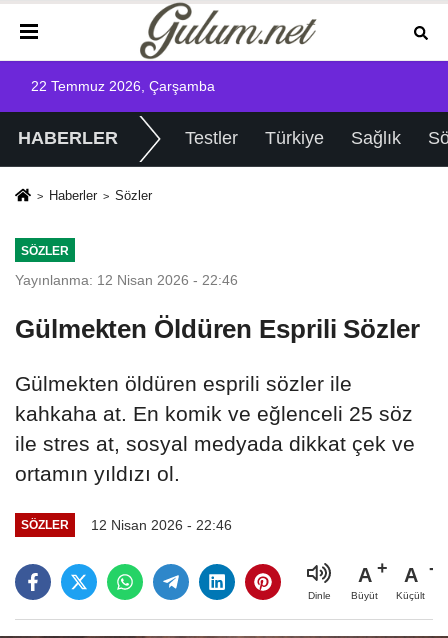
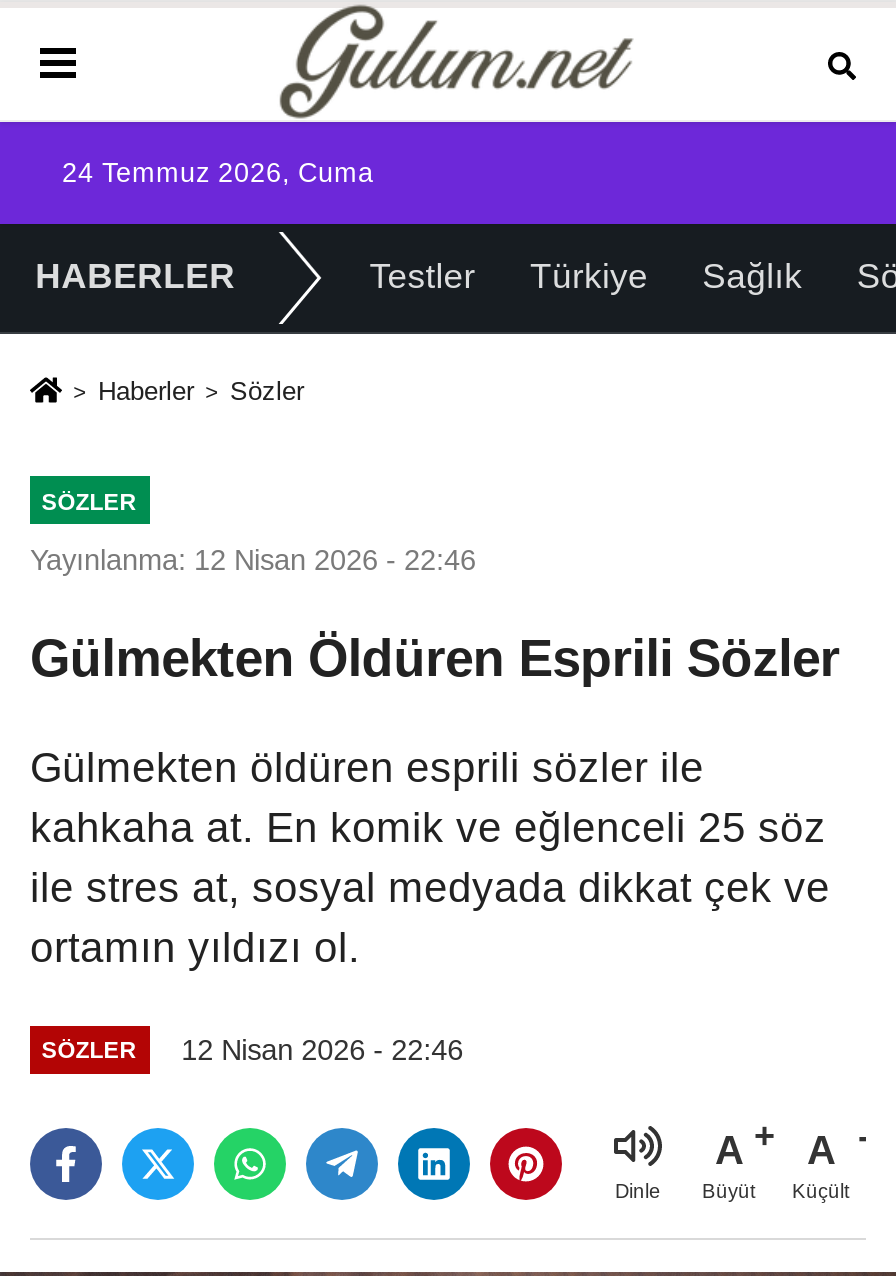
- 22 Temmuz 2026, Çarşamba
+ 24 Temmuz 2026, Cuma
